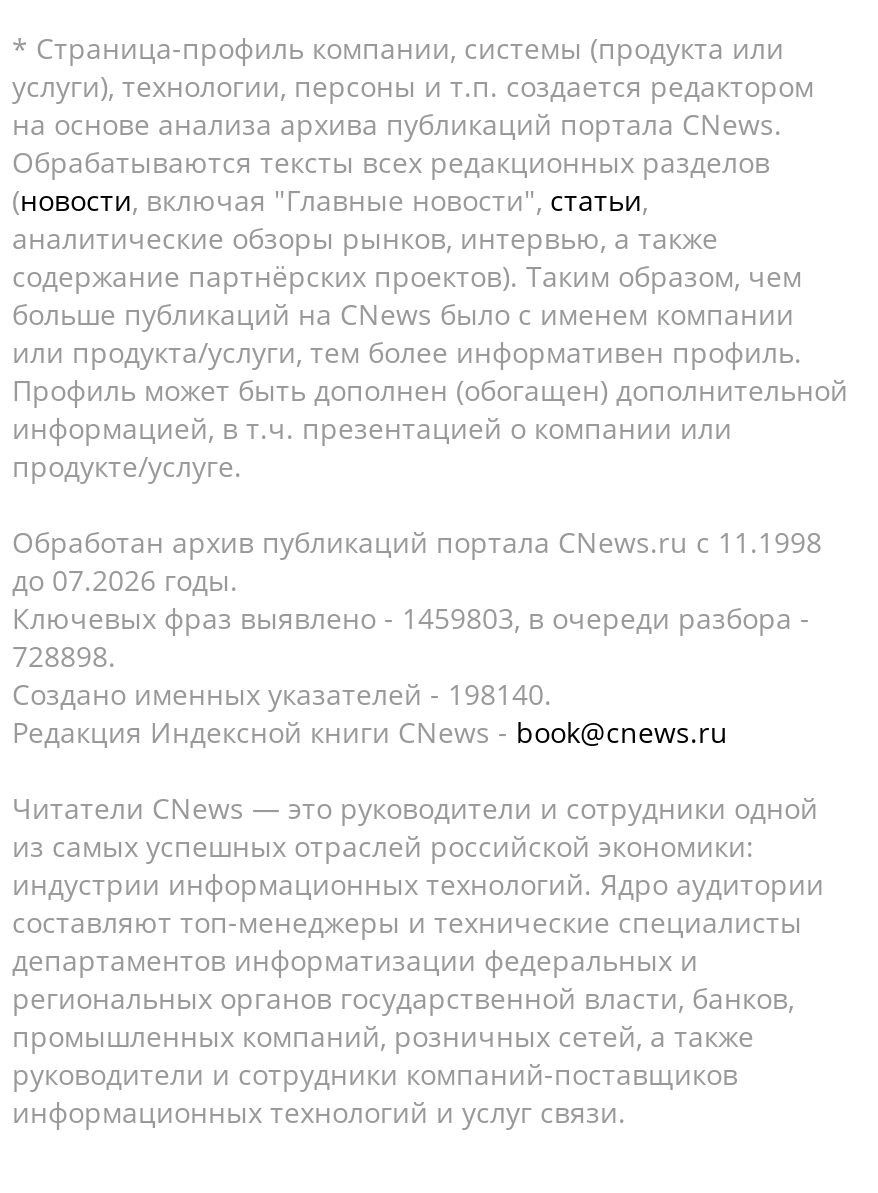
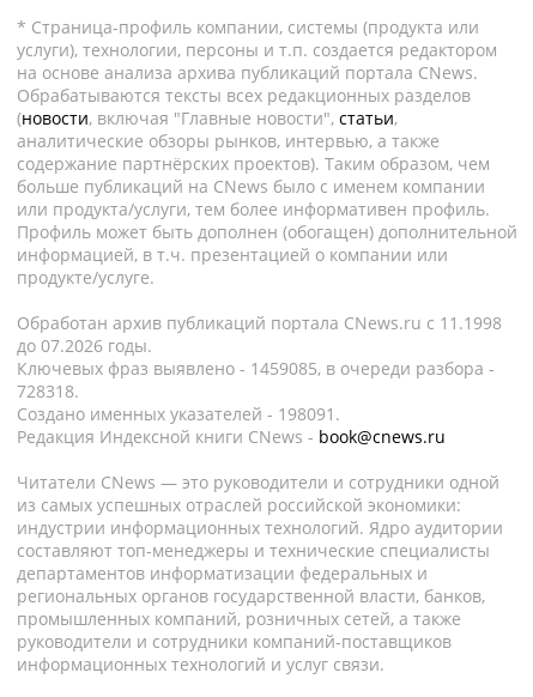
- Ключевых фраз выявлено - 1459803, в очереди разбора -
+ Ключевых фраз выявлено - 1459085, в очереди разбора -

- 728898.
+ 728318.

- Создано именных указателей - 198140.
+ Создано именных указателей - 198091.
